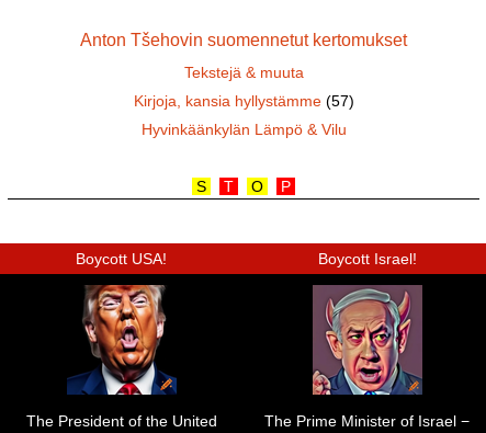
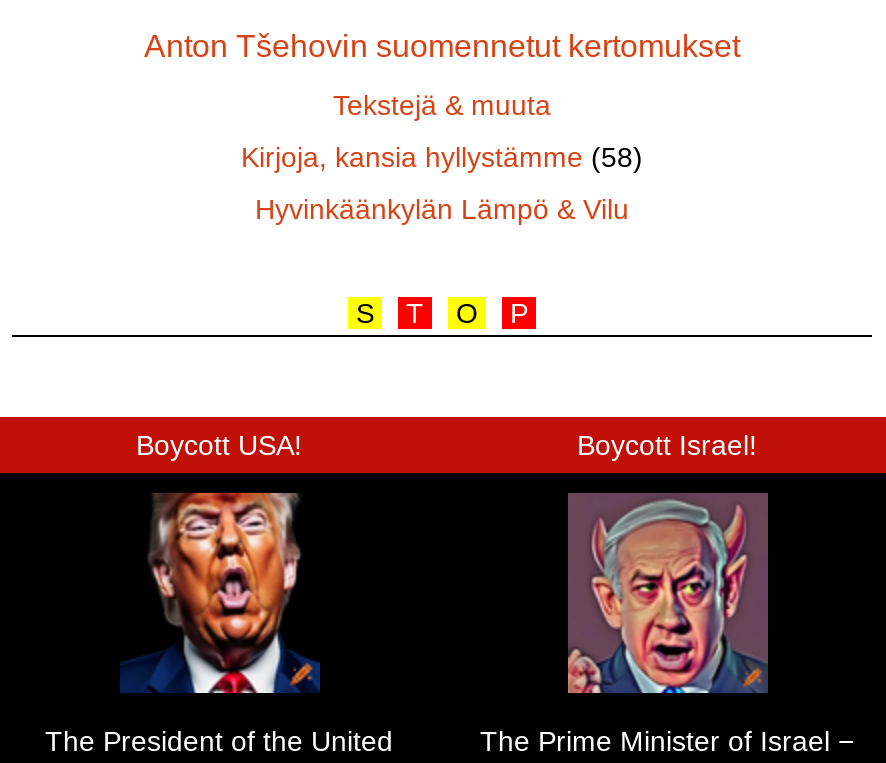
- Kirjoja, kansia hyllystämme (57)
+ Kirjoja, kansia hyllystämme (58)
